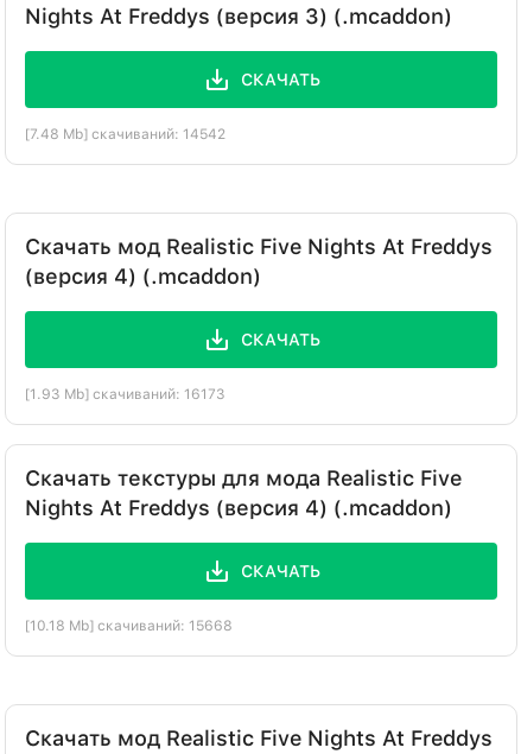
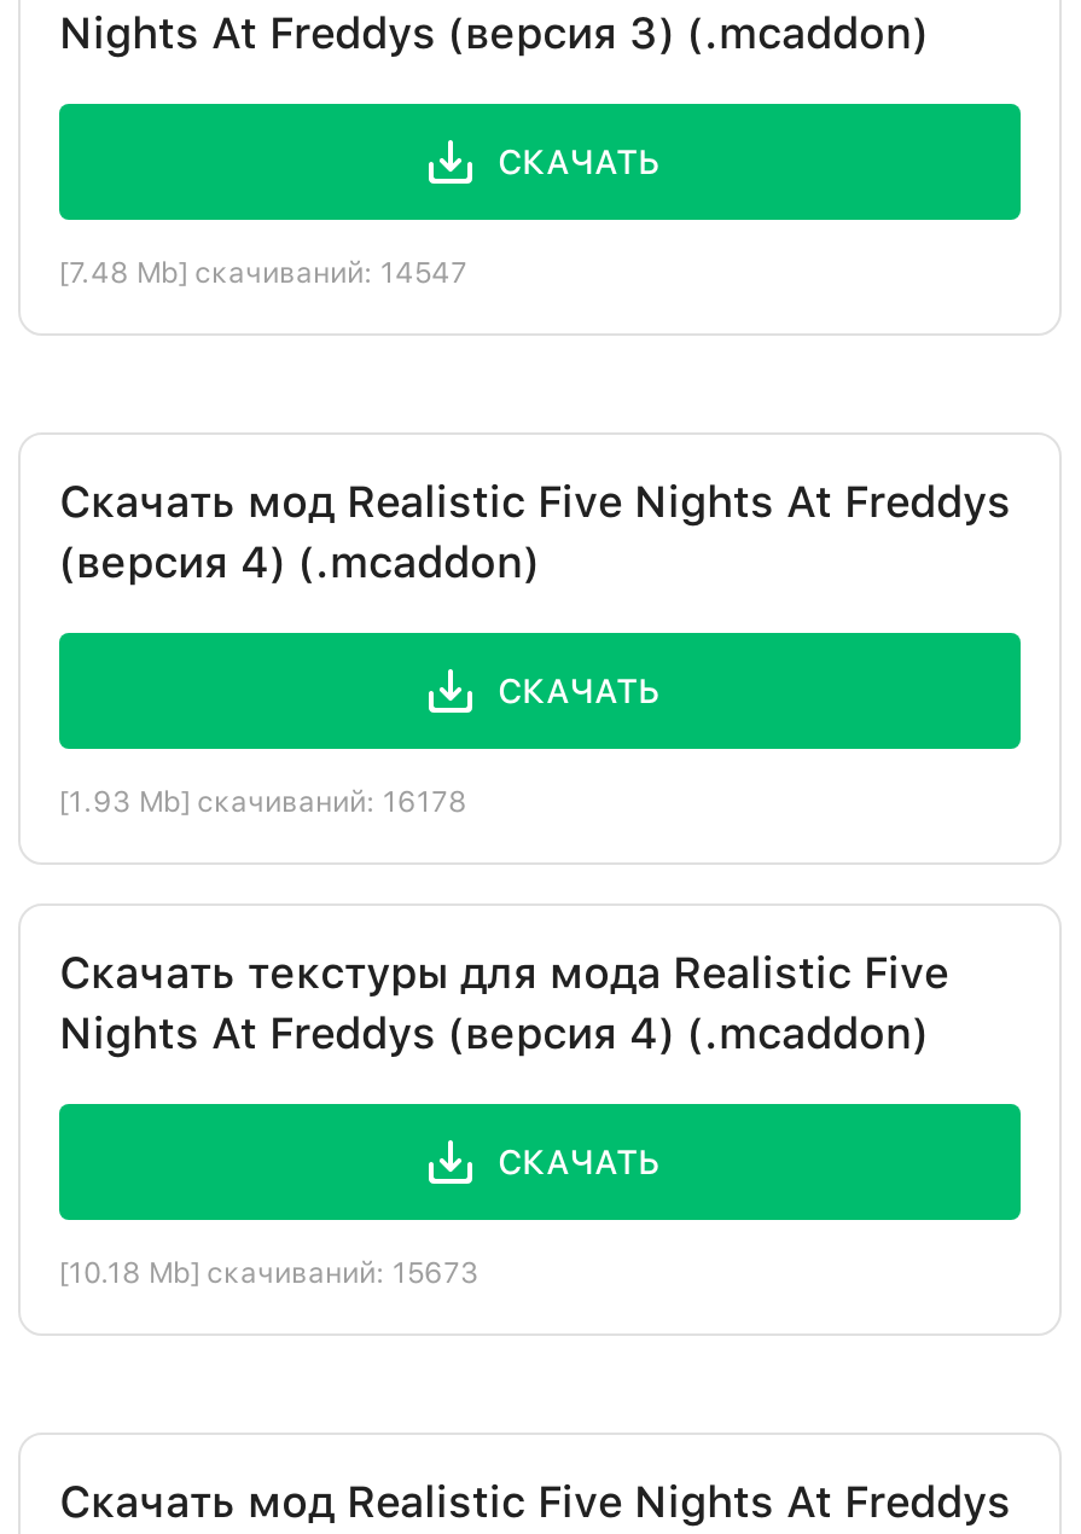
- [7.48 Mb] скачиваний: 14542
+ [7.48 Mb] скачиваний: 14547

- [1.93 Mb] скачиваний: 16173
+ [1.93 Mb] скачиваний: 16178

- [10.18 Mb] скачиваний: 15668
+ [10.18 Mb] скачиваний: 15673
